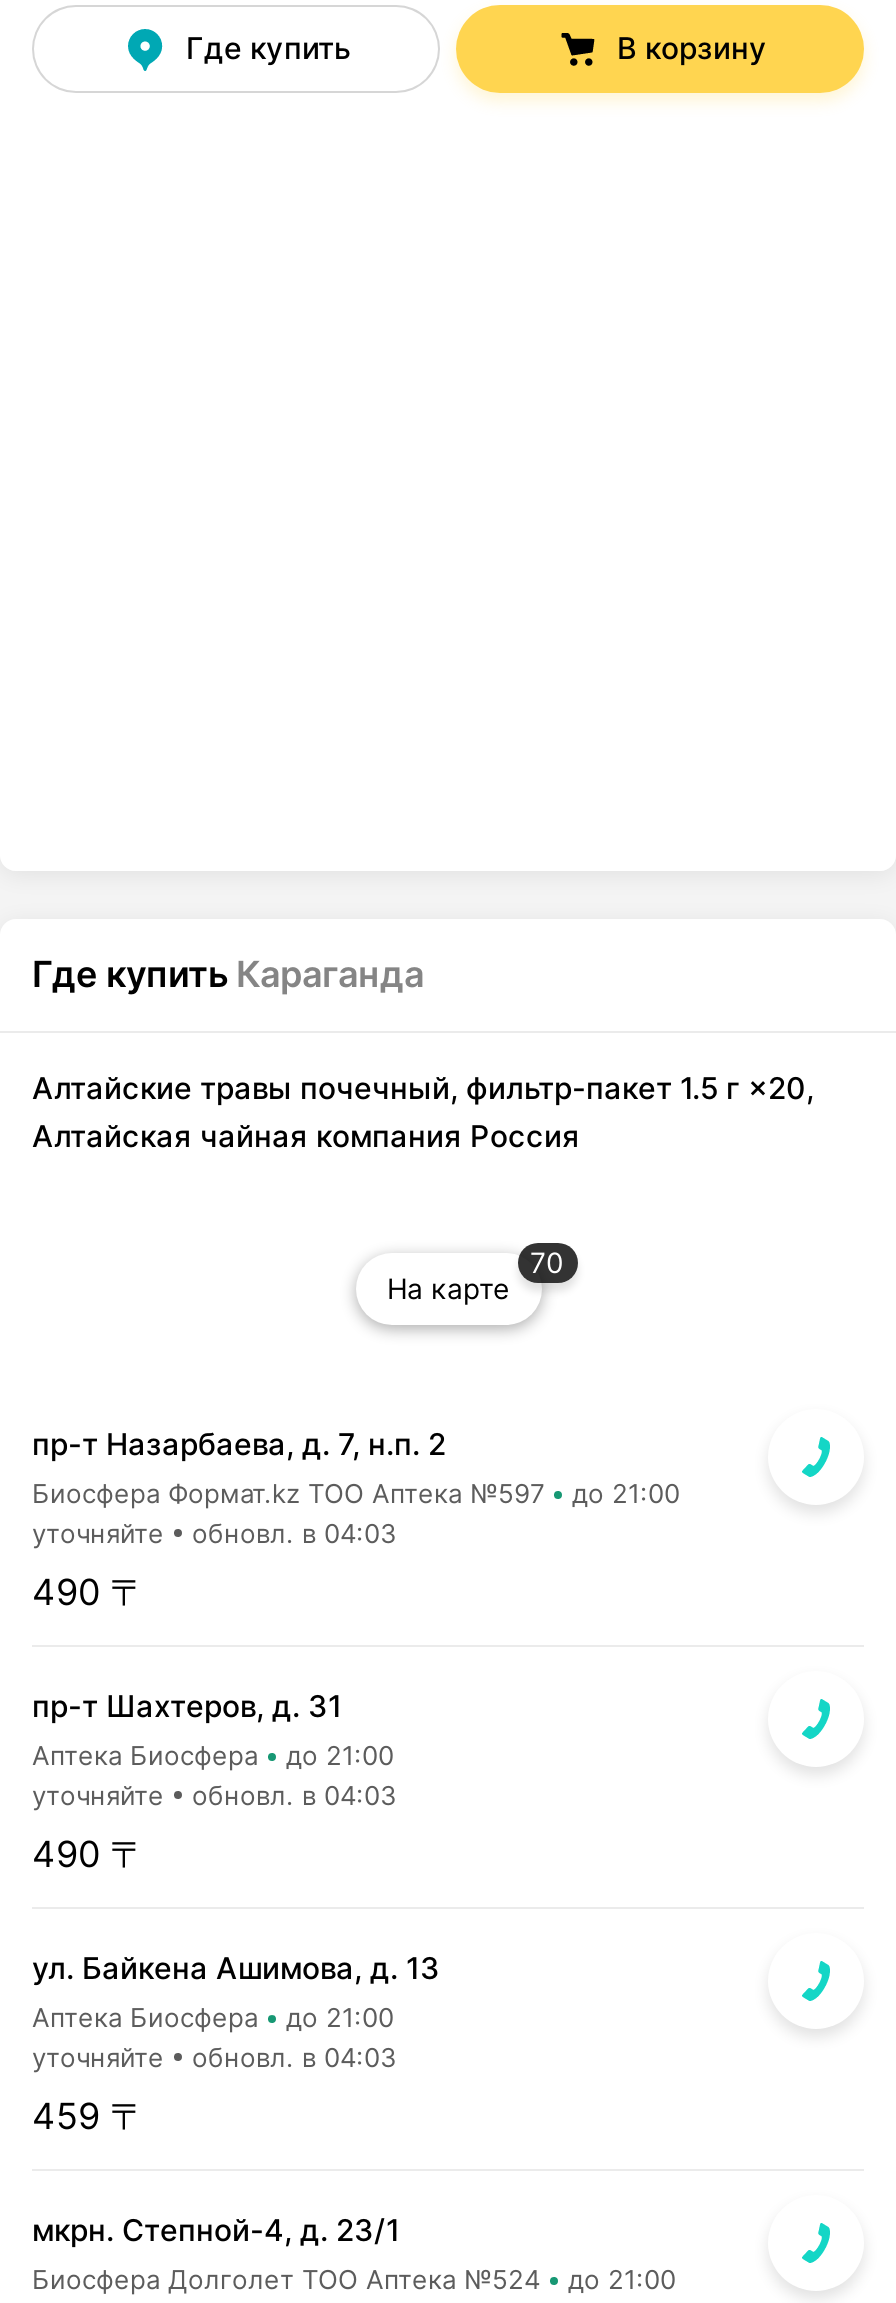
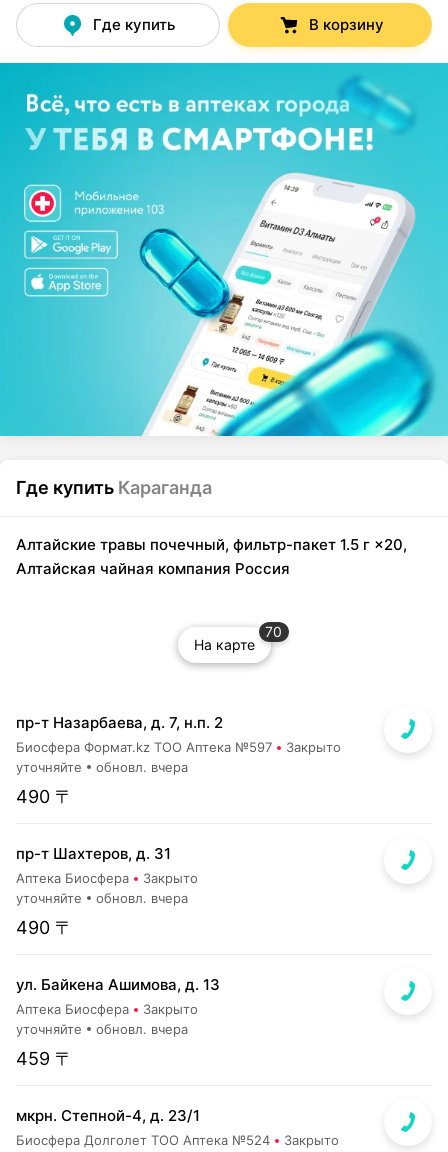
+ [image]

- до 21:00
+ Закрыто

- обновл. в 04:03
+ обновл. вчера

- до 21:00
+ Закрыто

- обновл. в 04:03
+ обновл. вчера

- до 21:00
+ Закрыто

- обновл. в 04:03
+ обновл. вчера

- до 21:00
+ Закрыто
